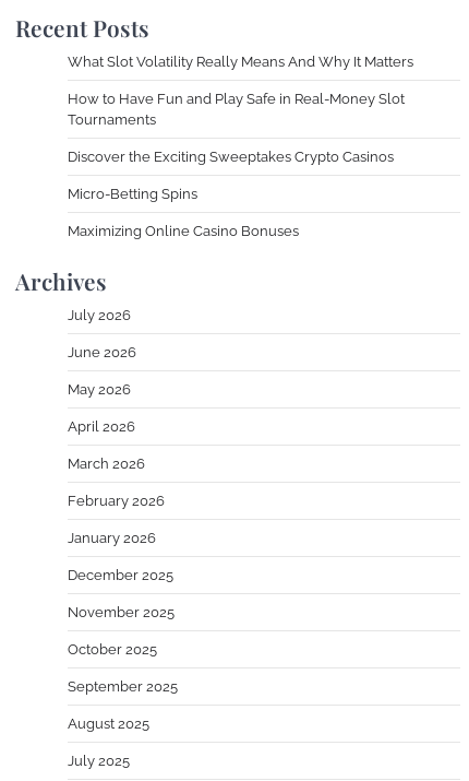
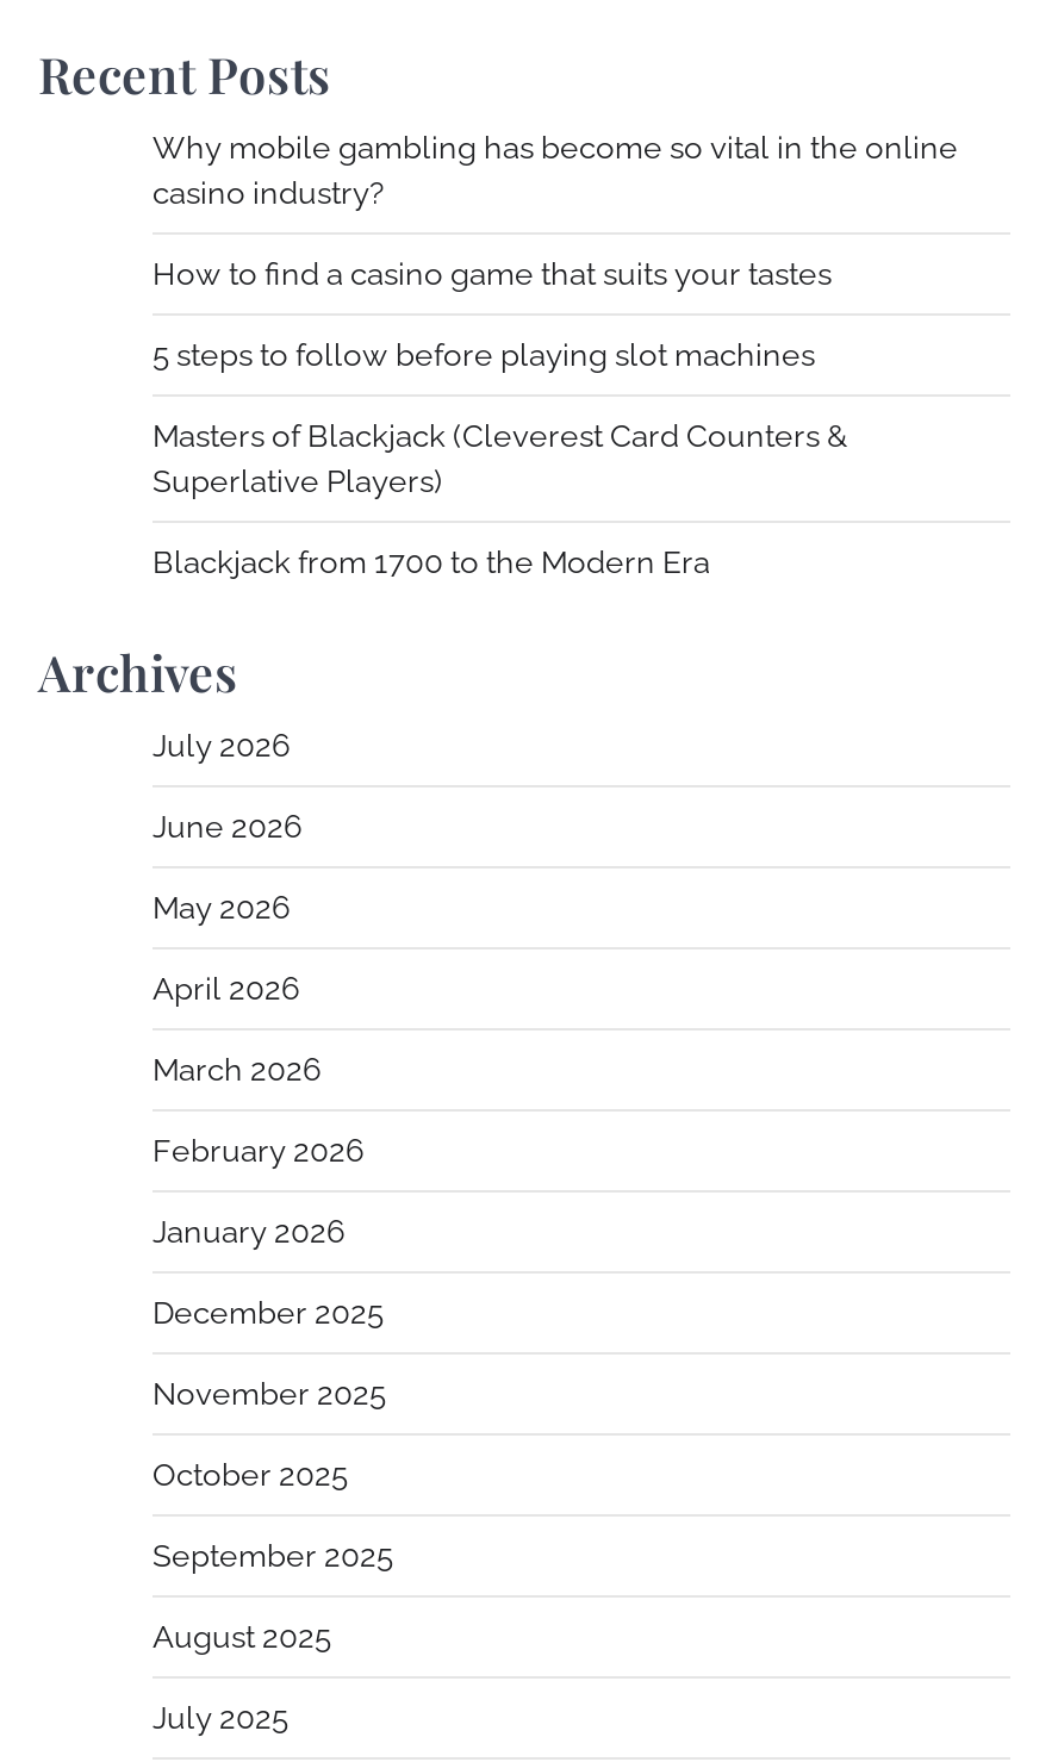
- What Slot Volatility Really Means And Why It Matters
+ Why mobile gambling has become so vital in the online
+ casino industry?

- How to Have Fun and Play Safe in Real-Money Slot
- Tournaments
+ How to find a casino game that suits your tastes

- Discover the Exciting Sweeptakes Crypto Casinos
+ 5 steps to follow before playing slot machines

- Micro-Betting Spins
+ Masters of Blackjack (Cleverest Card Counters &
+ Superlative Players)

- Maximizing Online Casino Bonuses
+ Blackjack from 1700 to the Modern Era
